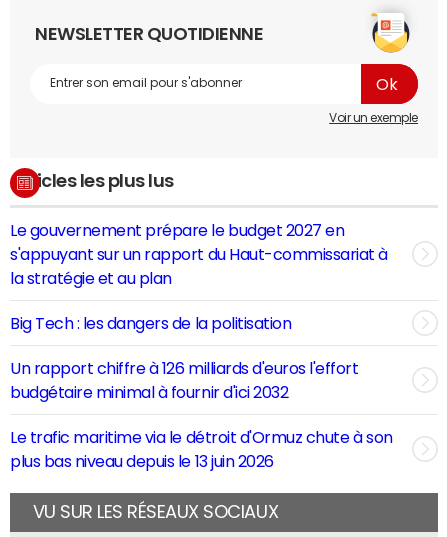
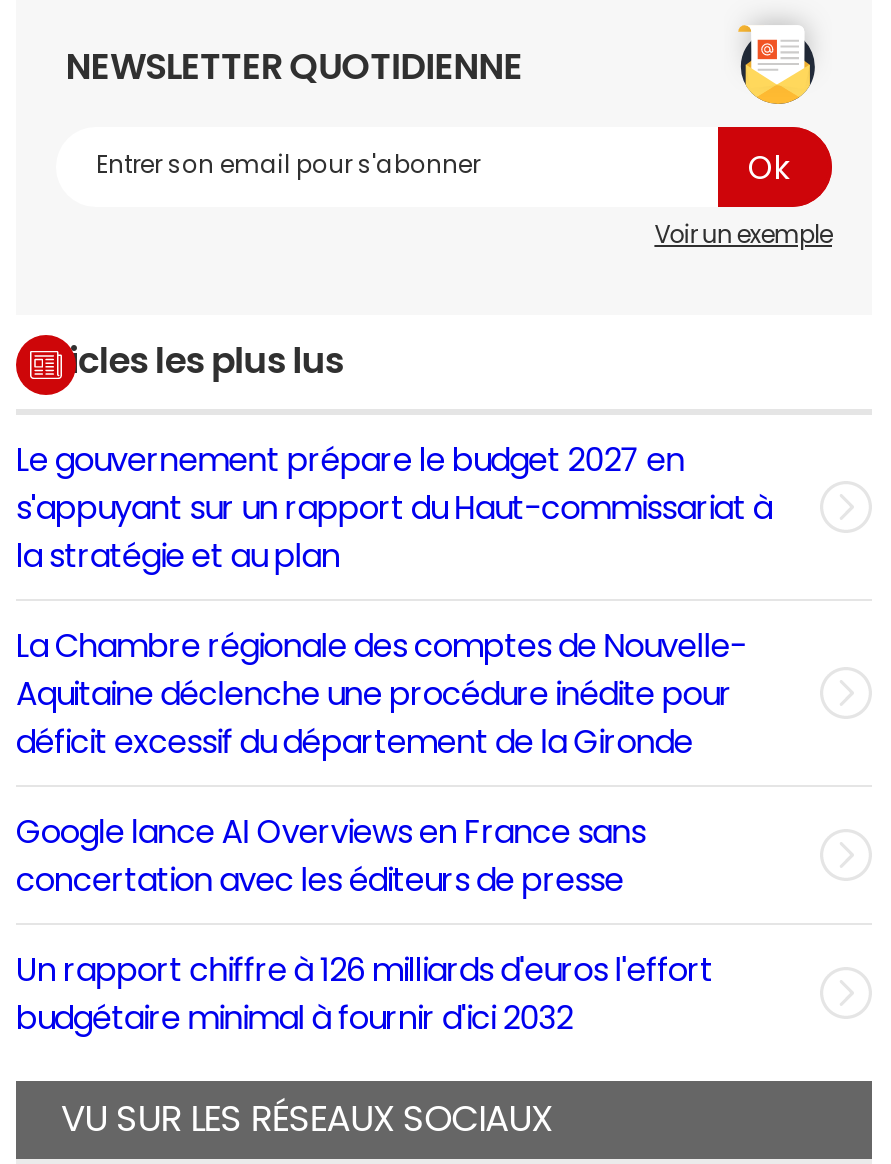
- Big Tech : les dangers de la politisation
+ La Chambre régionale des comptes de Nouvelle-
+ Aquitaine déclenche une procédure inédite pour
+ déficit excessif du département de la Gironde
+ Google lance AI Overviews en France sans
+ concertation avec les éditeurs de presse

moved down: Un rapport chiffre à 126 milliards d'euros l'effort | budgétaire minimal à fournir d'ici 2032

- Le trafic maritime via le détroit d'Ormuz chute à son
- plus bas niveau depuis le 13 juin 2026
